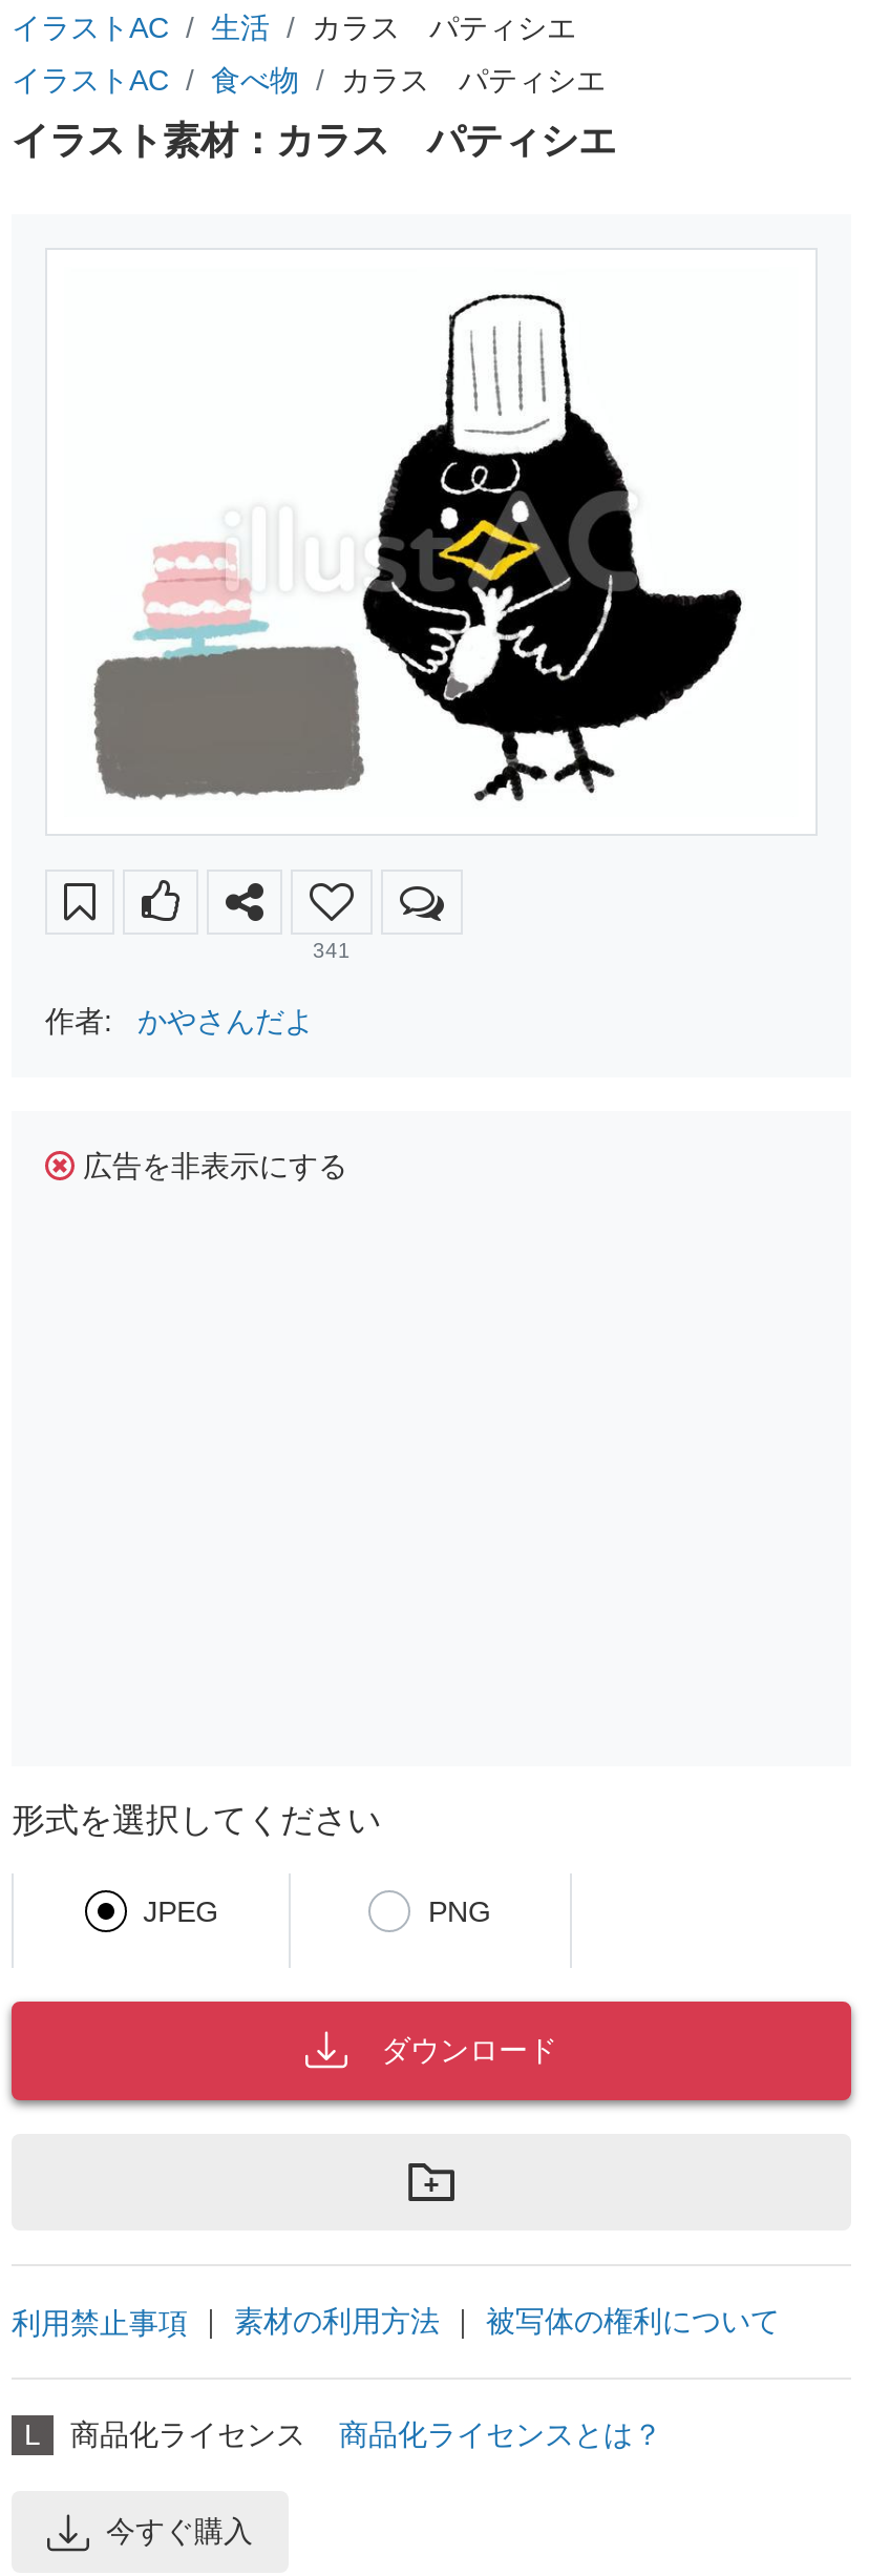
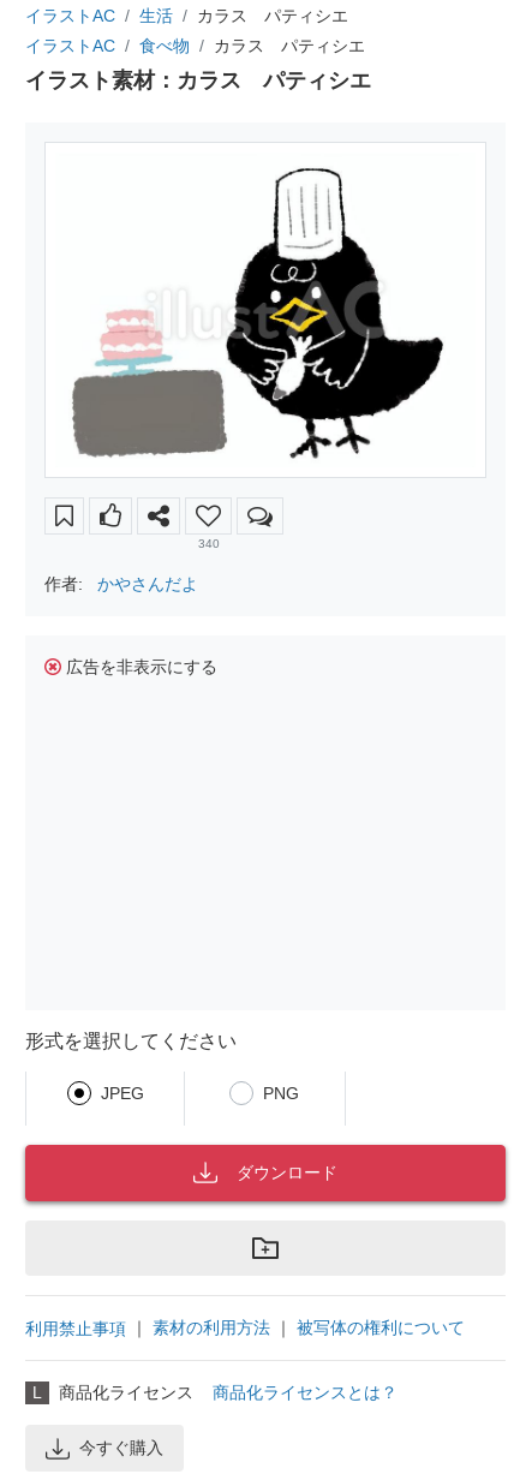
- 341
+ 340
